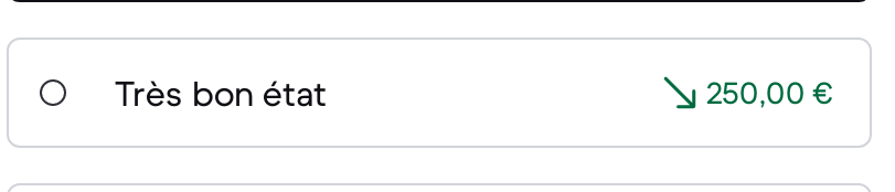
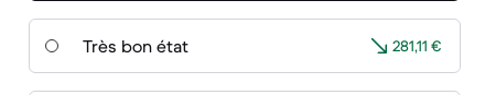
- 250,00 €
+ 281,11 €
